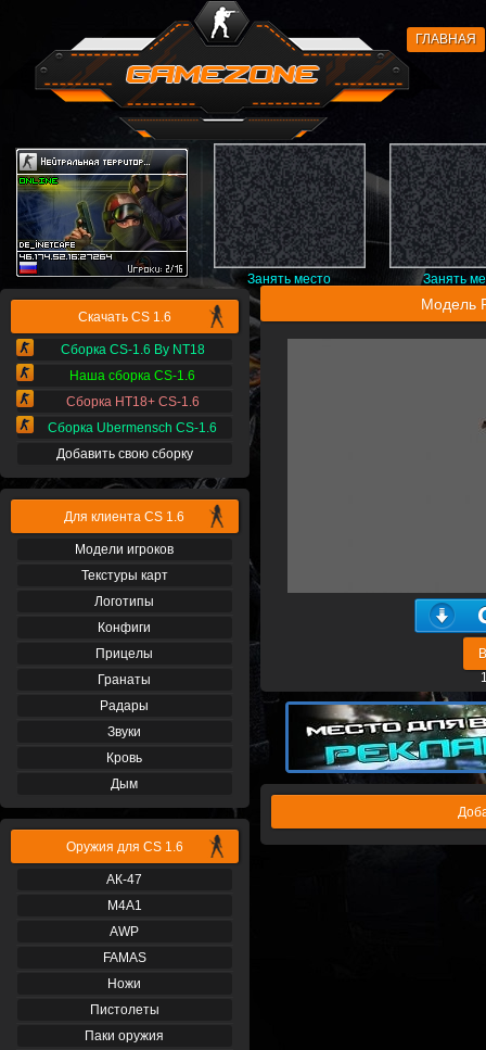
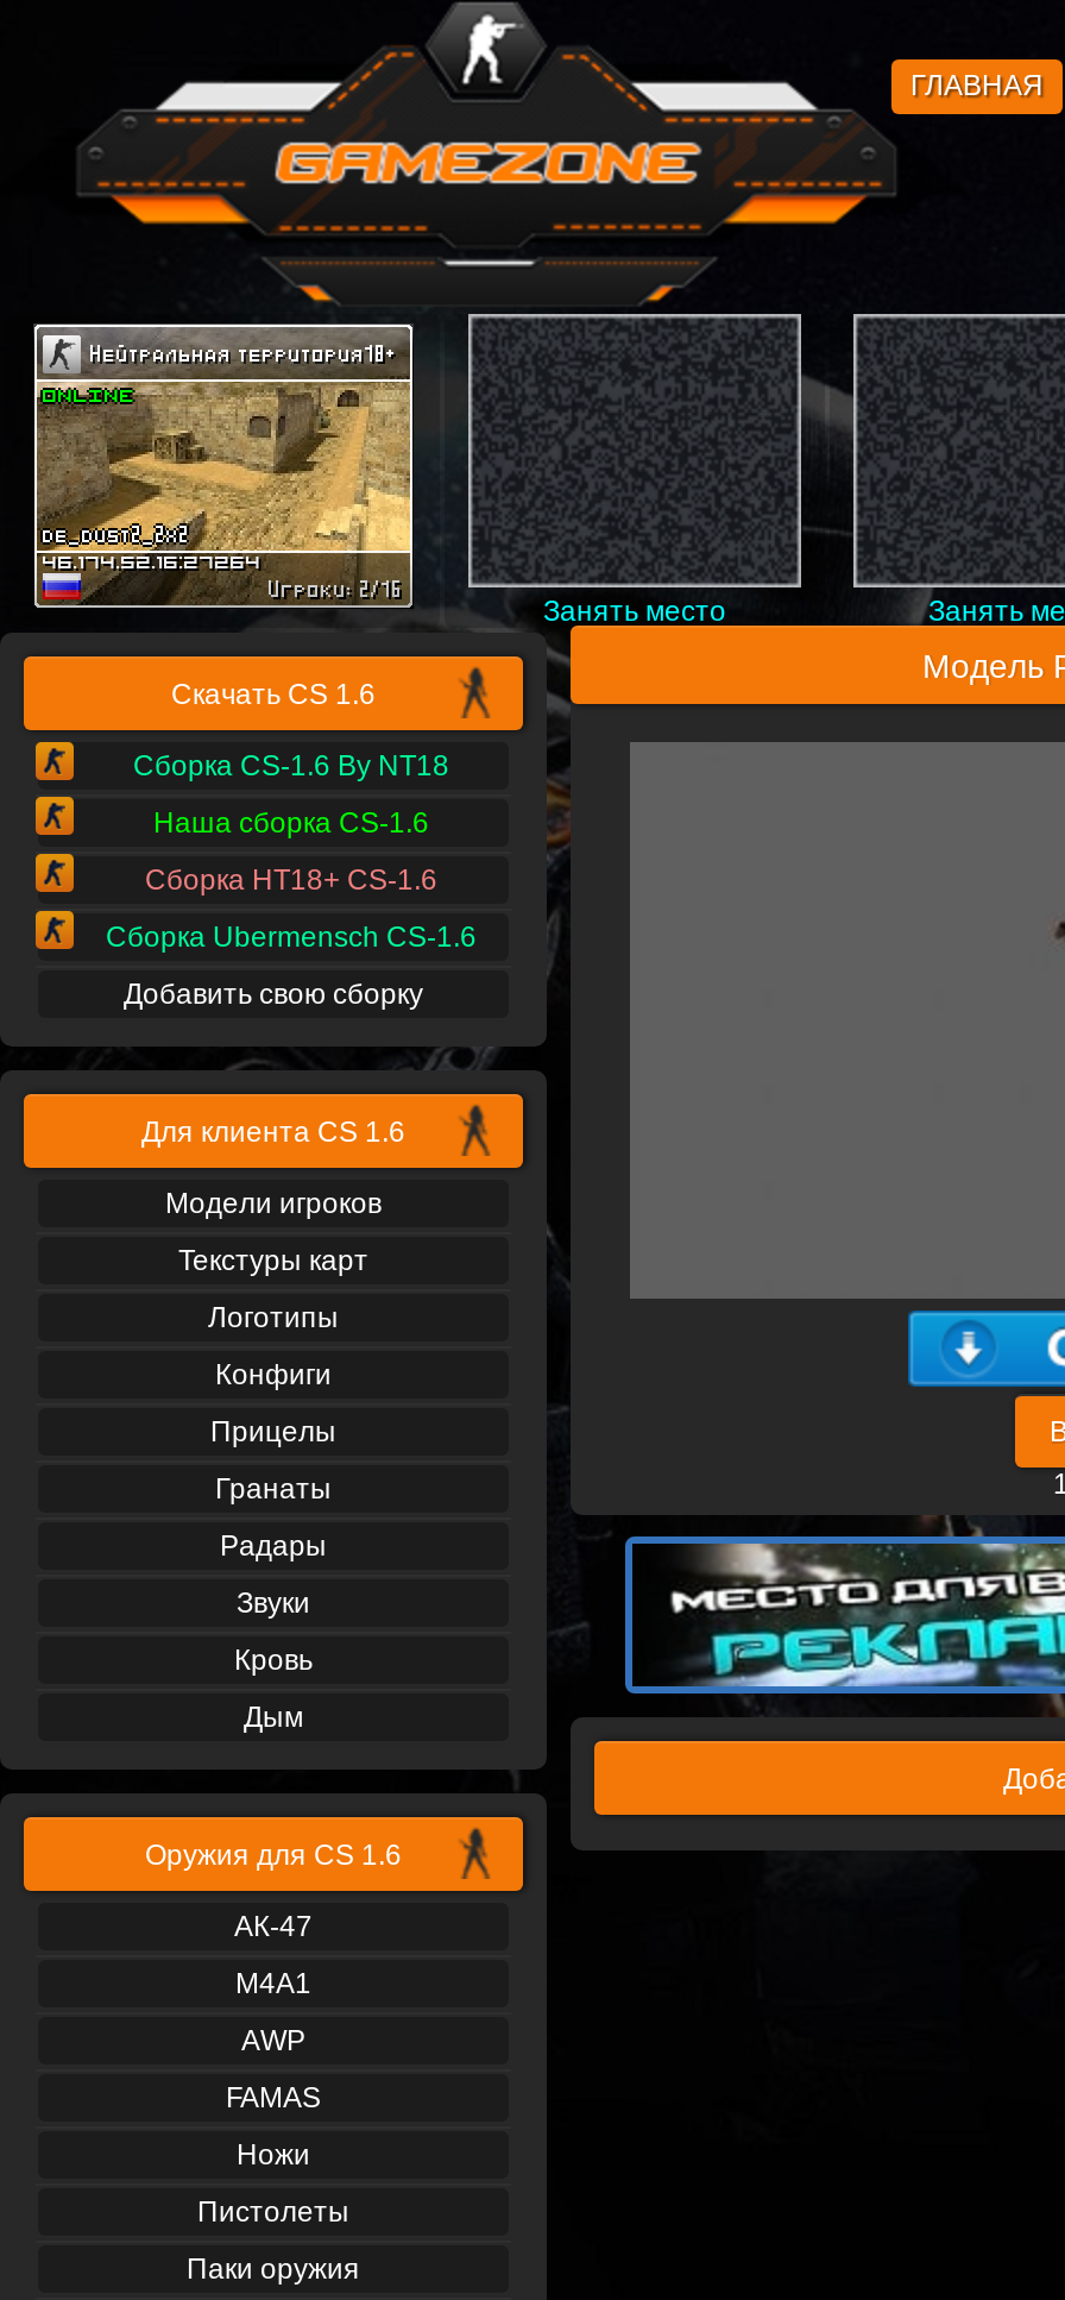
- [image]
+ [image]
